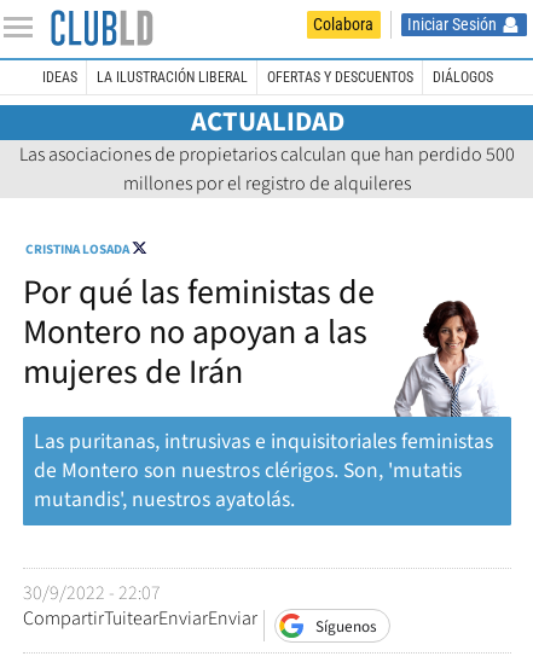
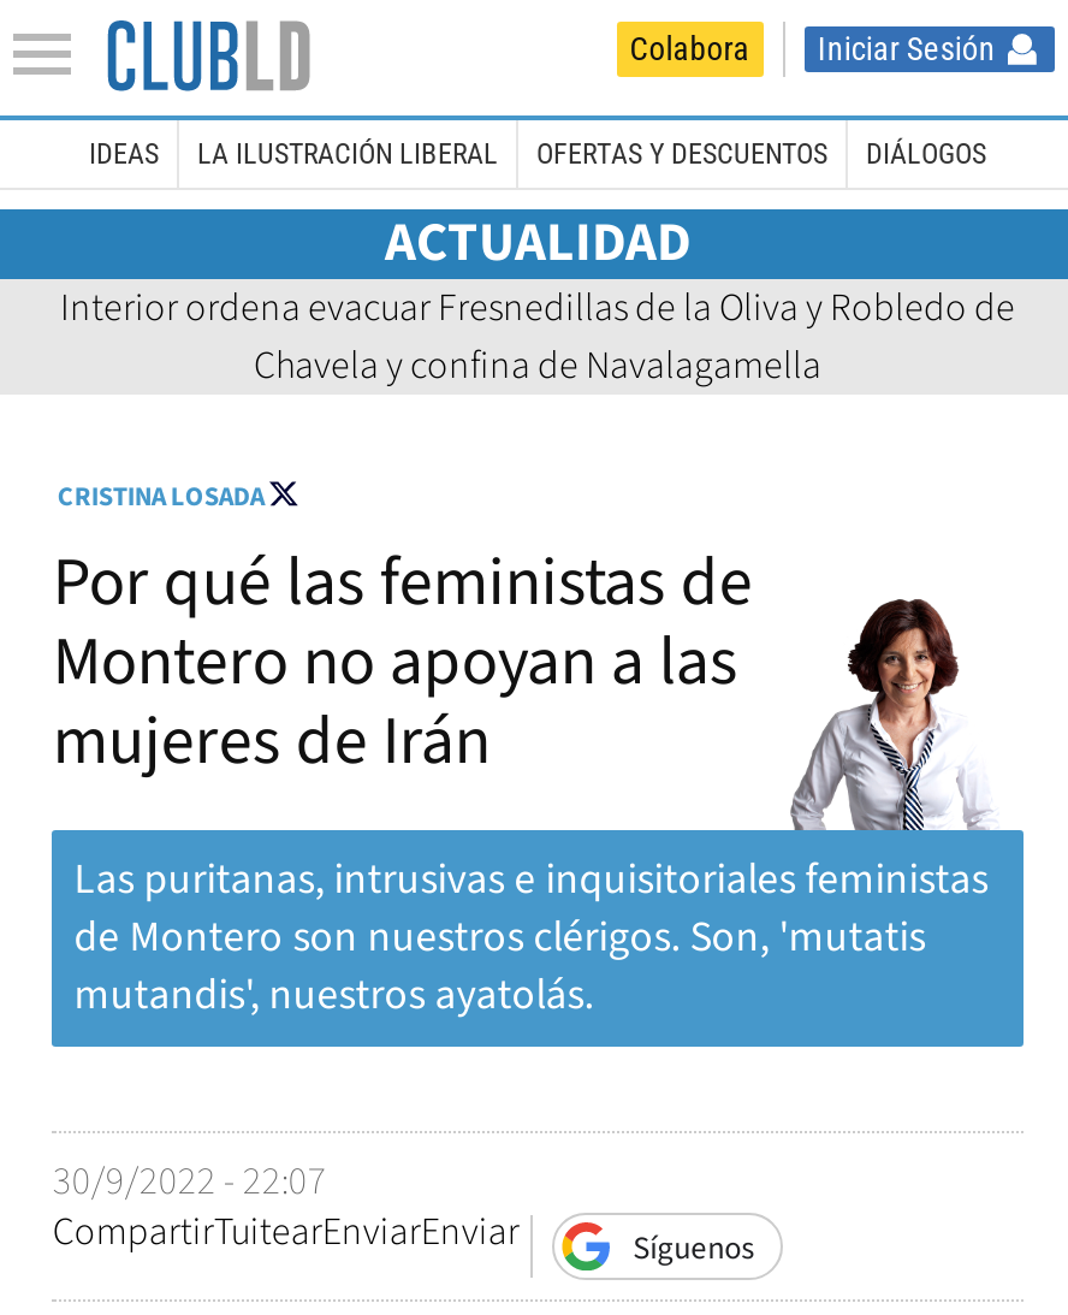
- Las asociaciones de propietarios calculan que han perdido 500
- millones por el registro de alquileres
+ Interior ordena evacuar Fresnedillas de la Oliva y Robledo de
+ Chavela y confina de Navalagamella
